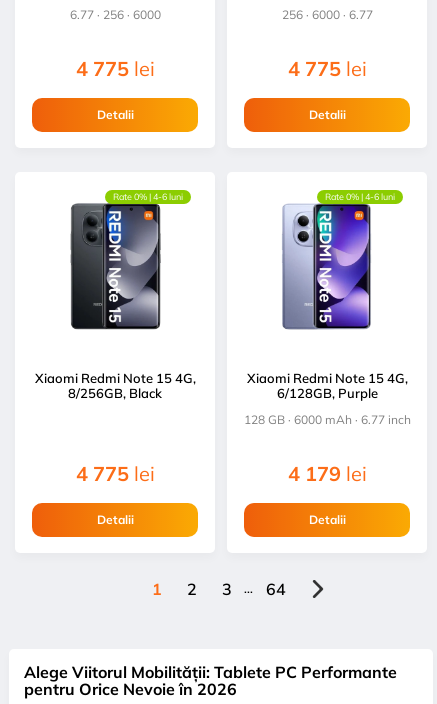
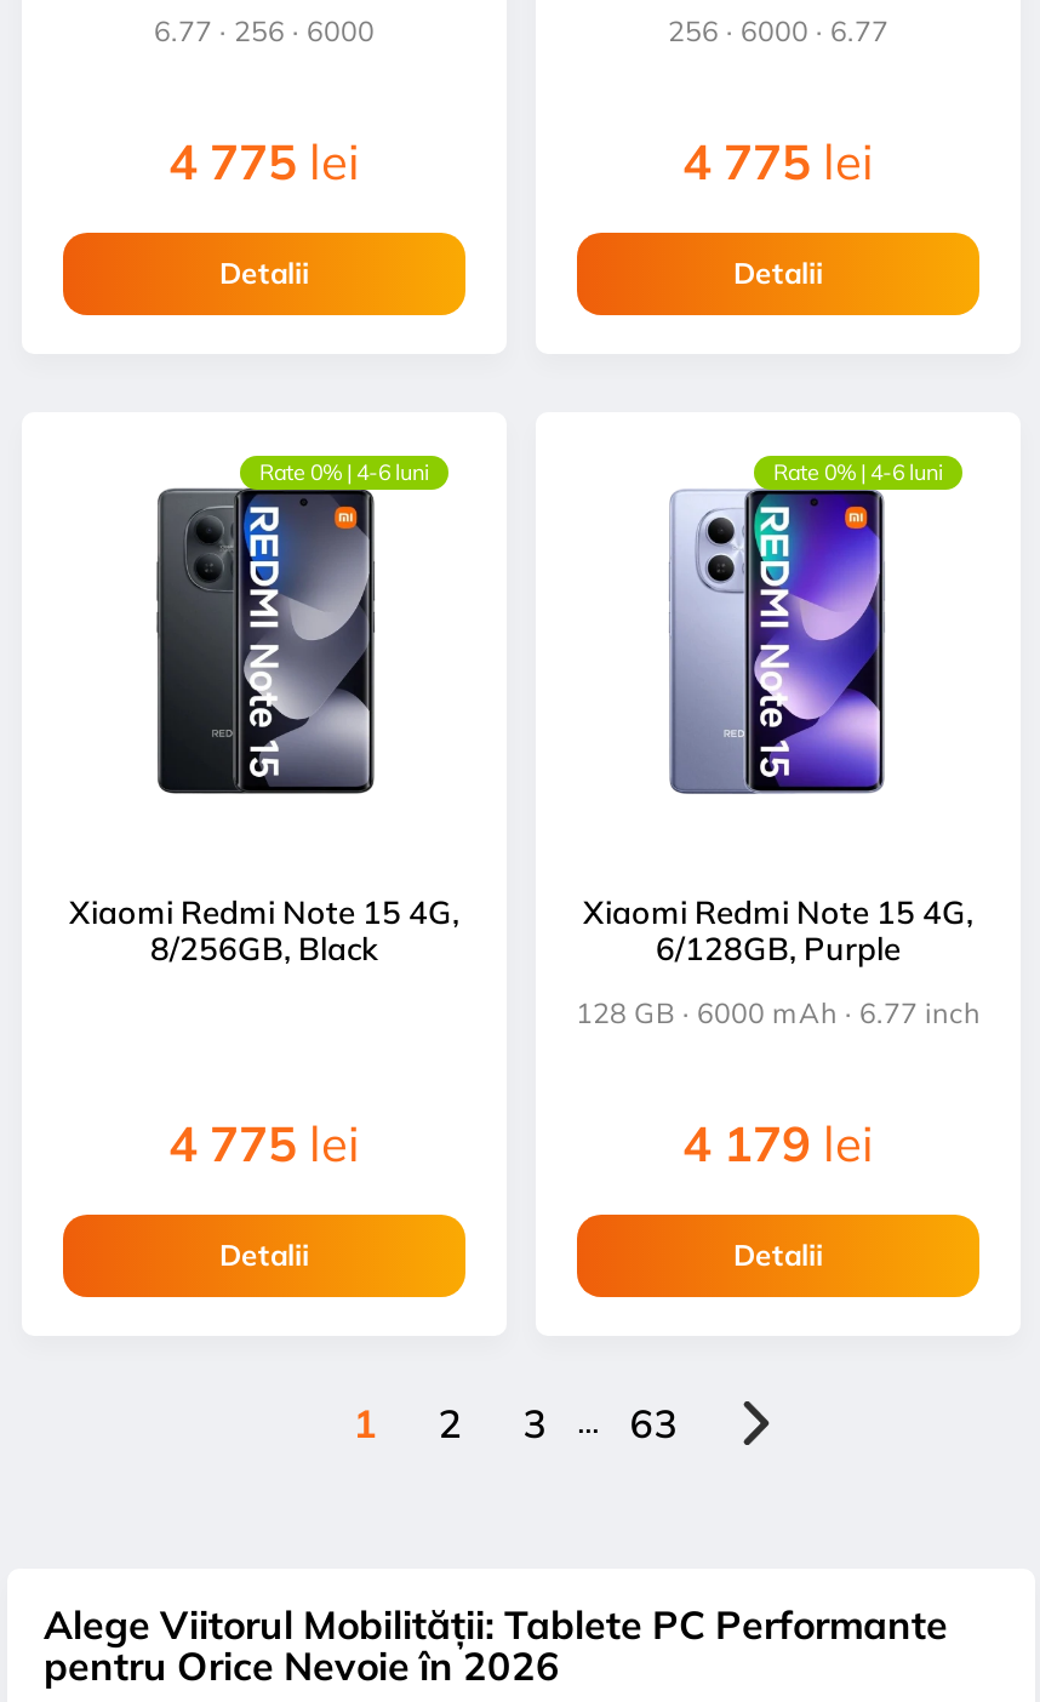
- 64
+ 63
